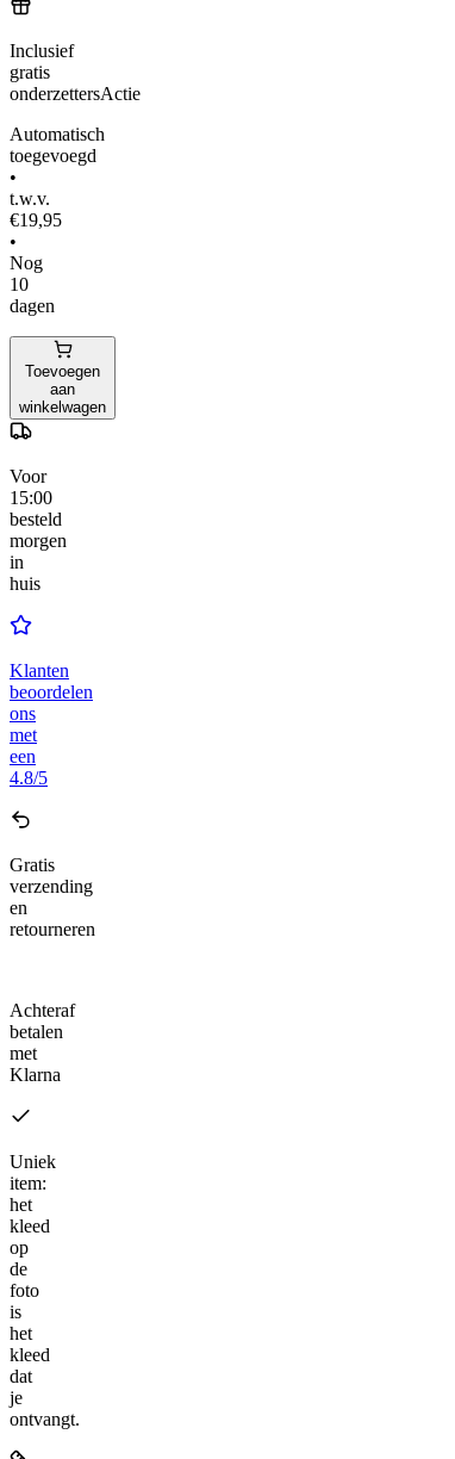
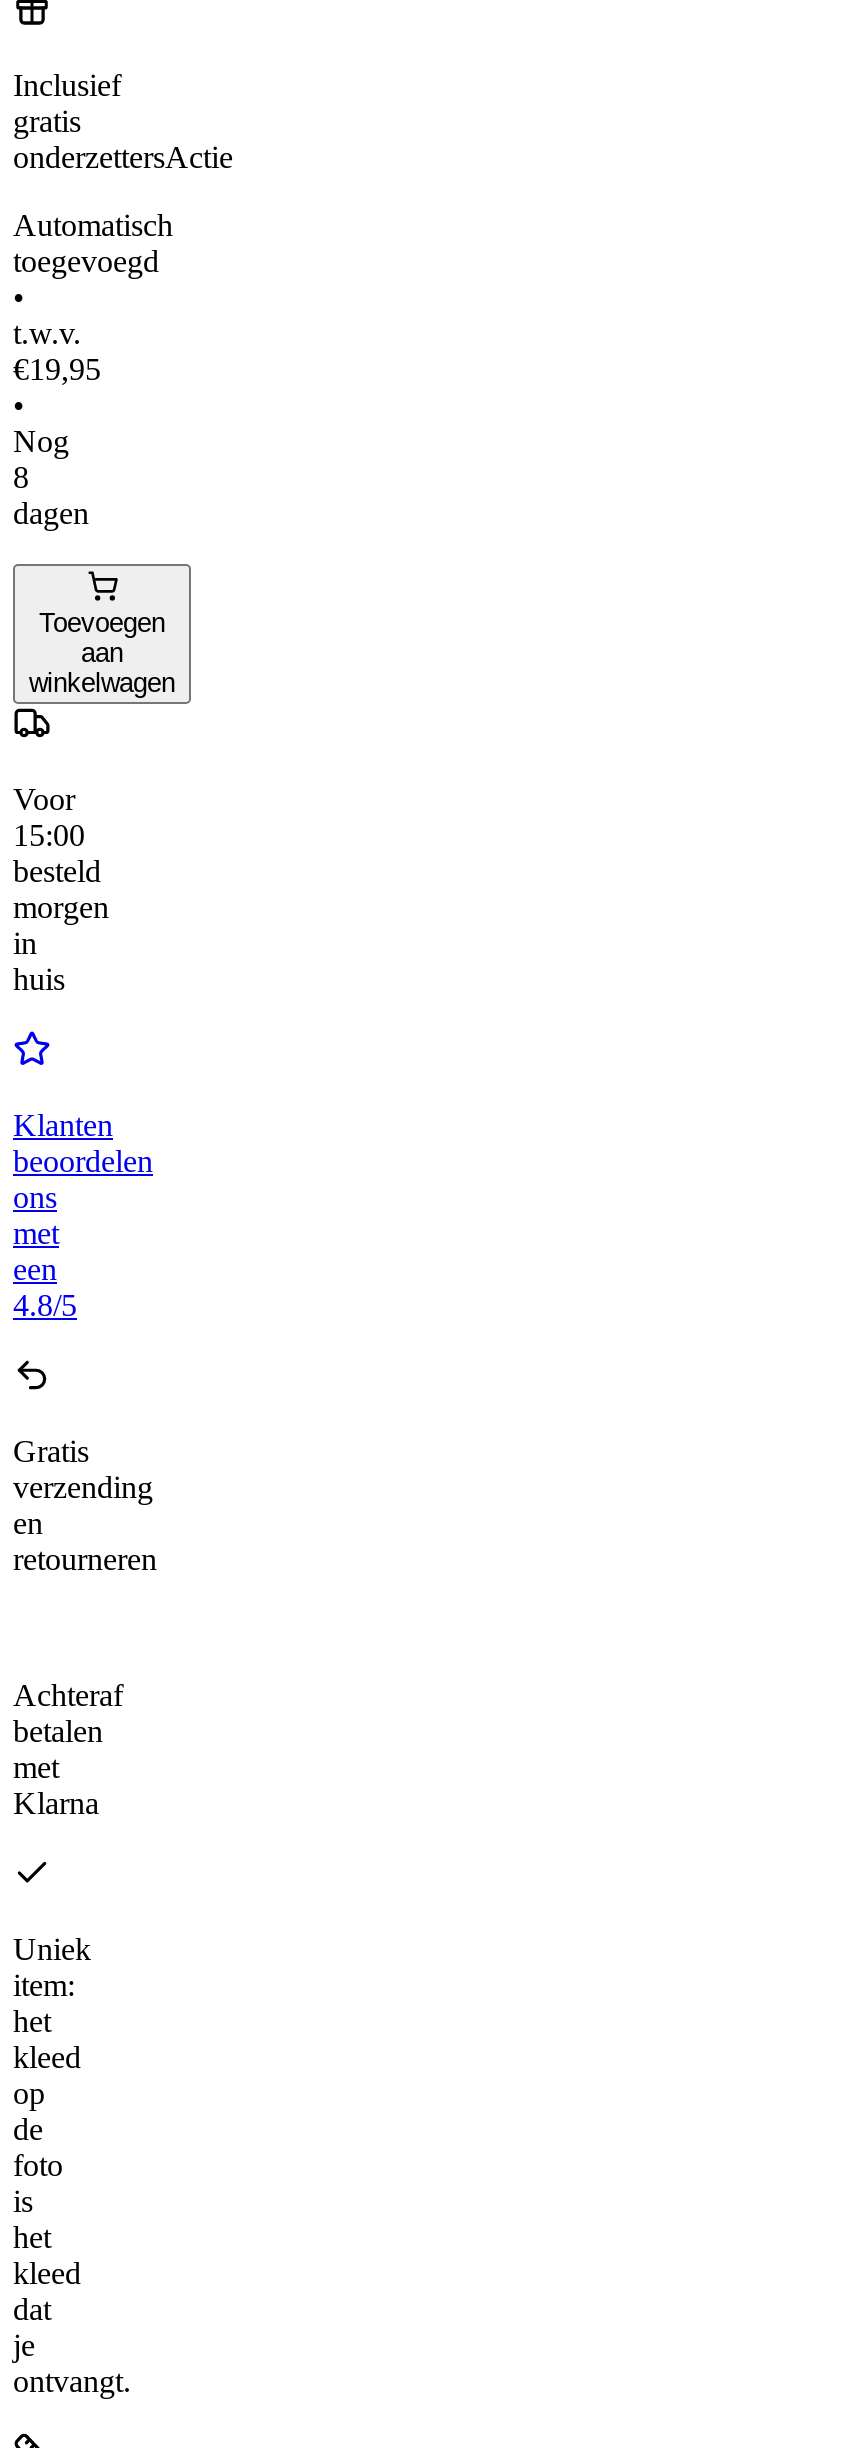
- 10
+ 8
